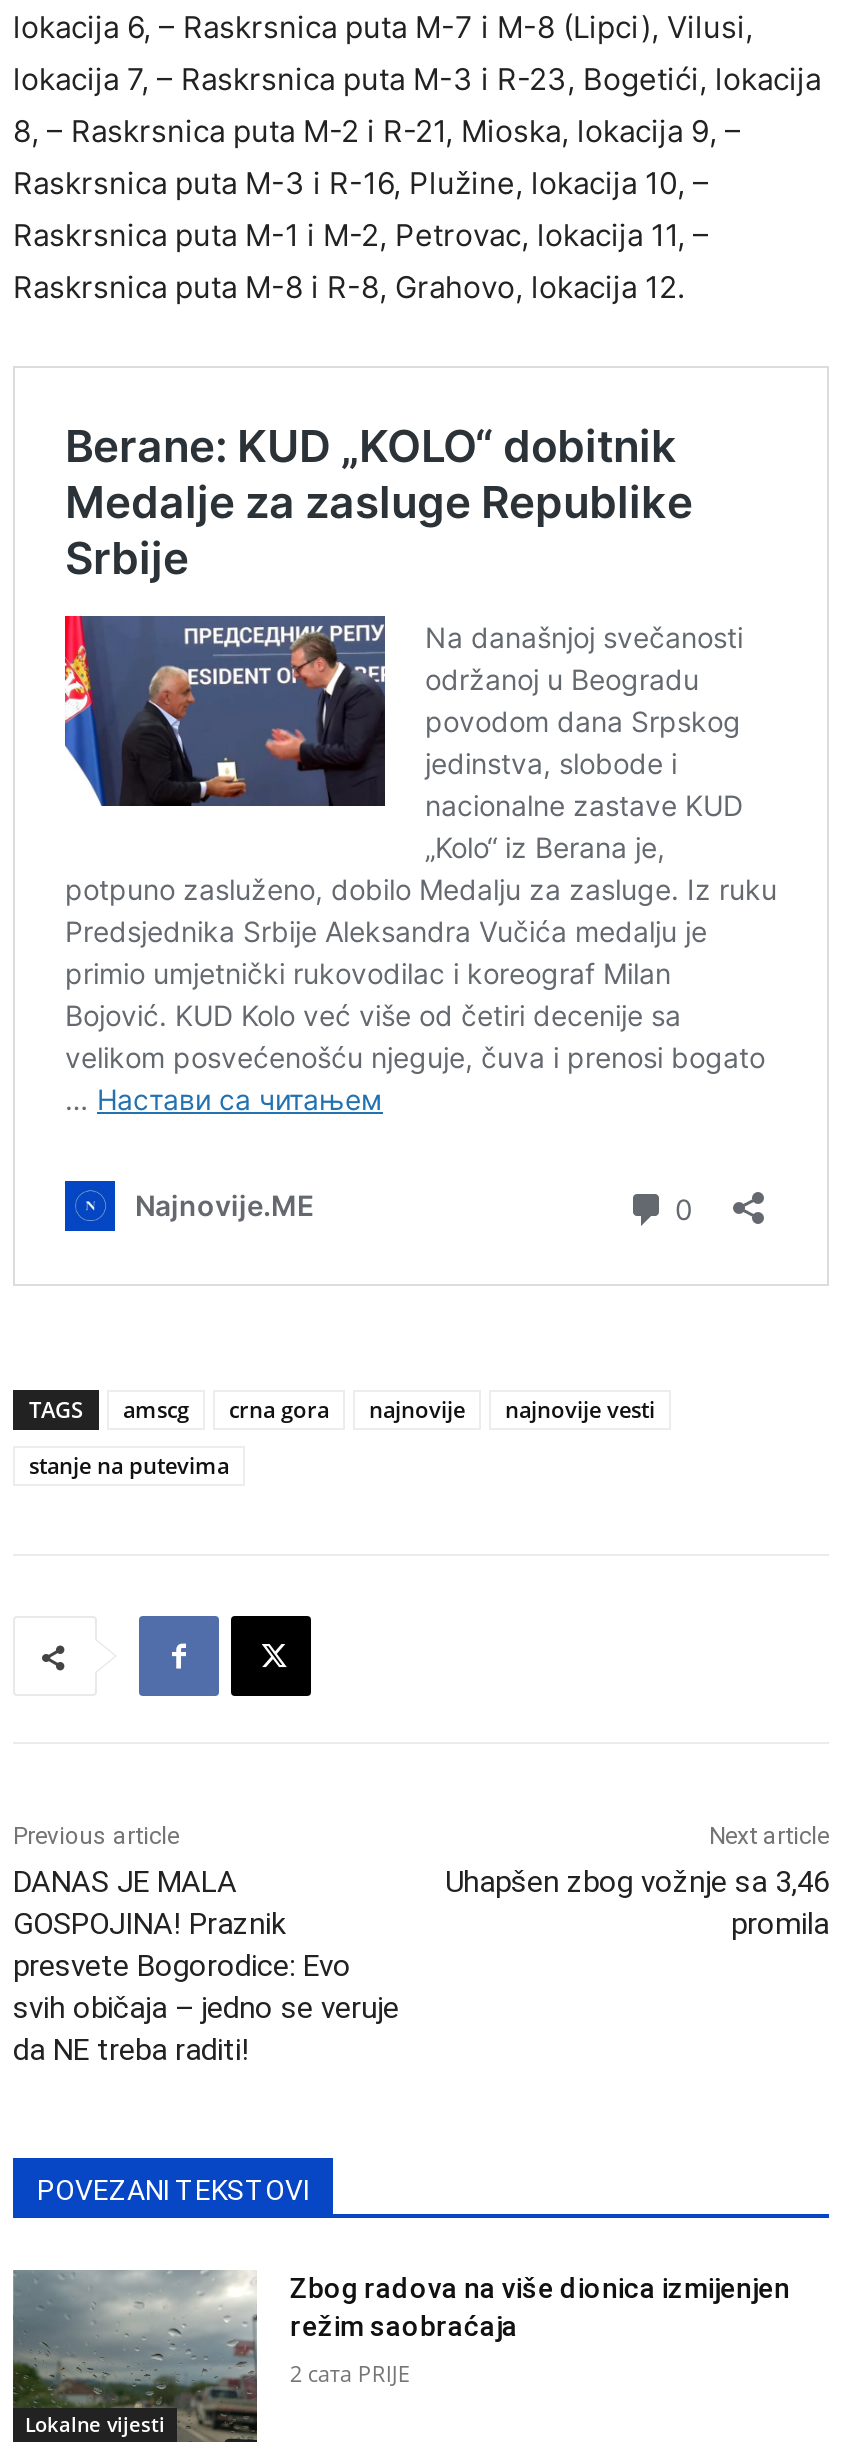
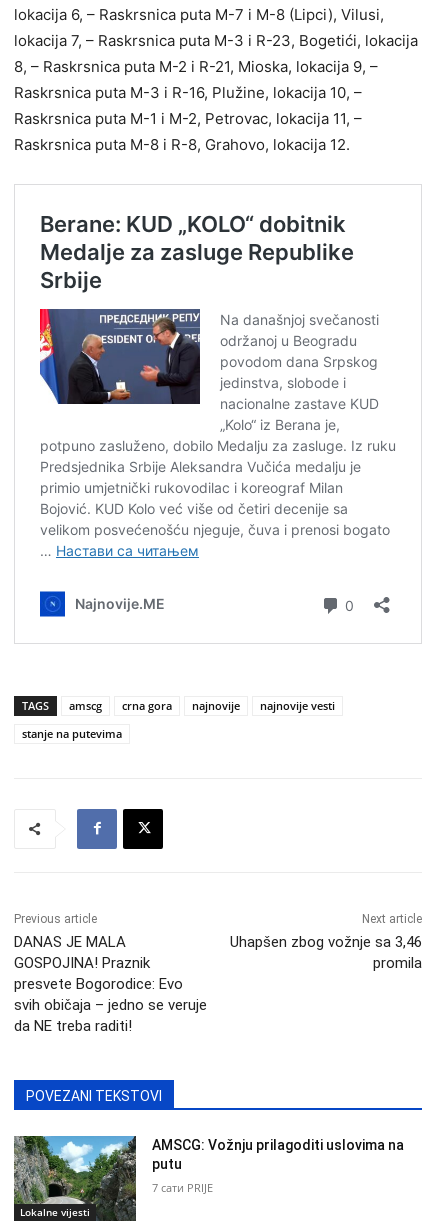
- [image]
- Zbog radova na više dionica izmijenjen
- režim saobraćaja
+ [image]
+ AMSCG: Vožnju prilagoditi uslovima na
+ putu

- 2 сата PRIJE
+ 7 сати PRIJE
